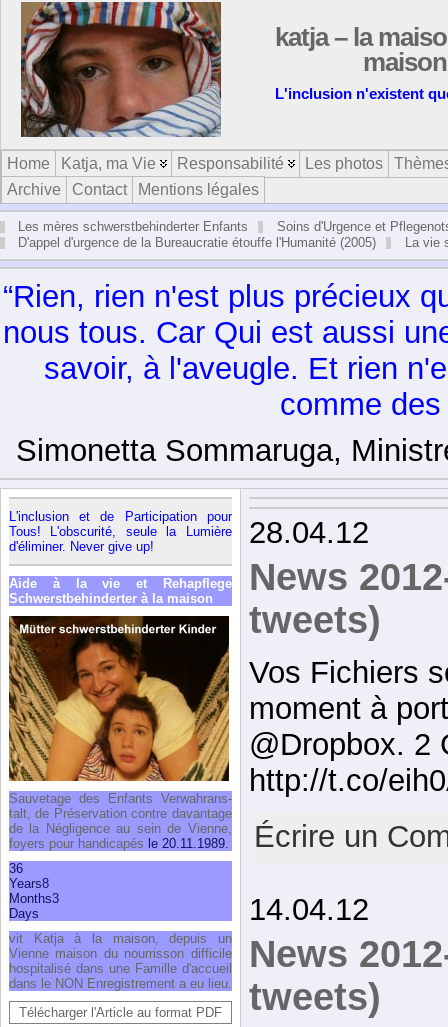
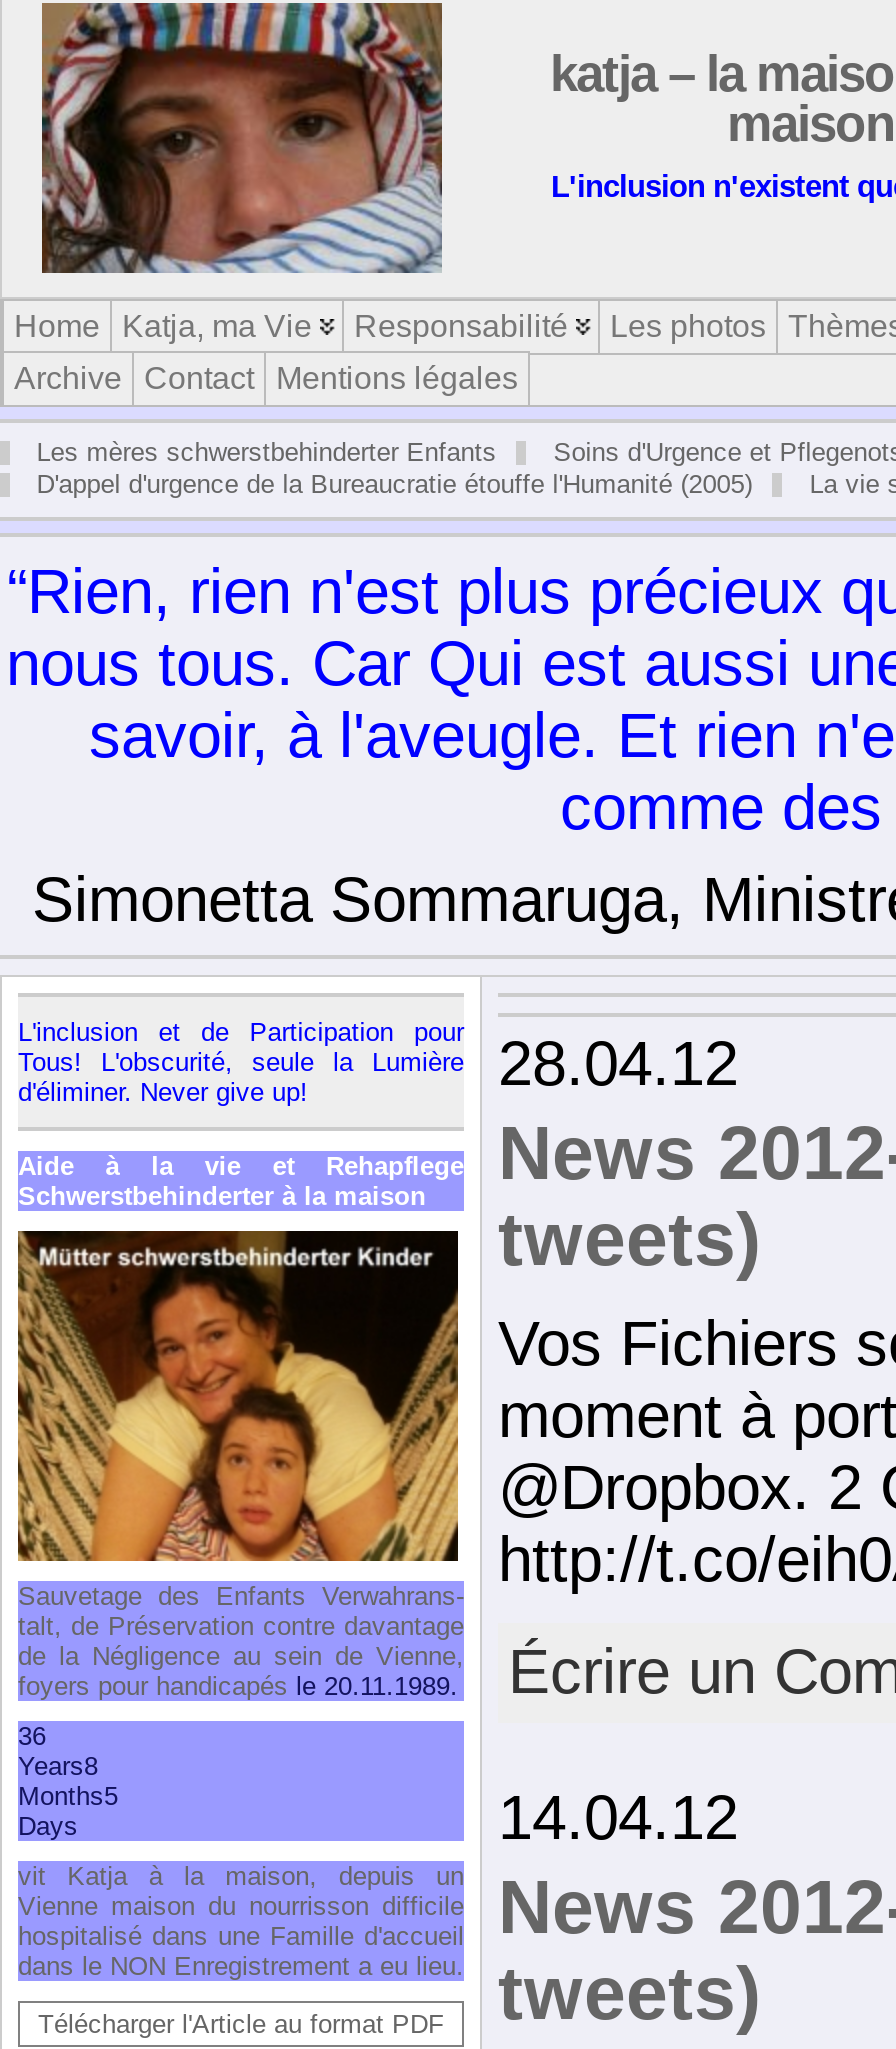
- Months3
+ Months5
